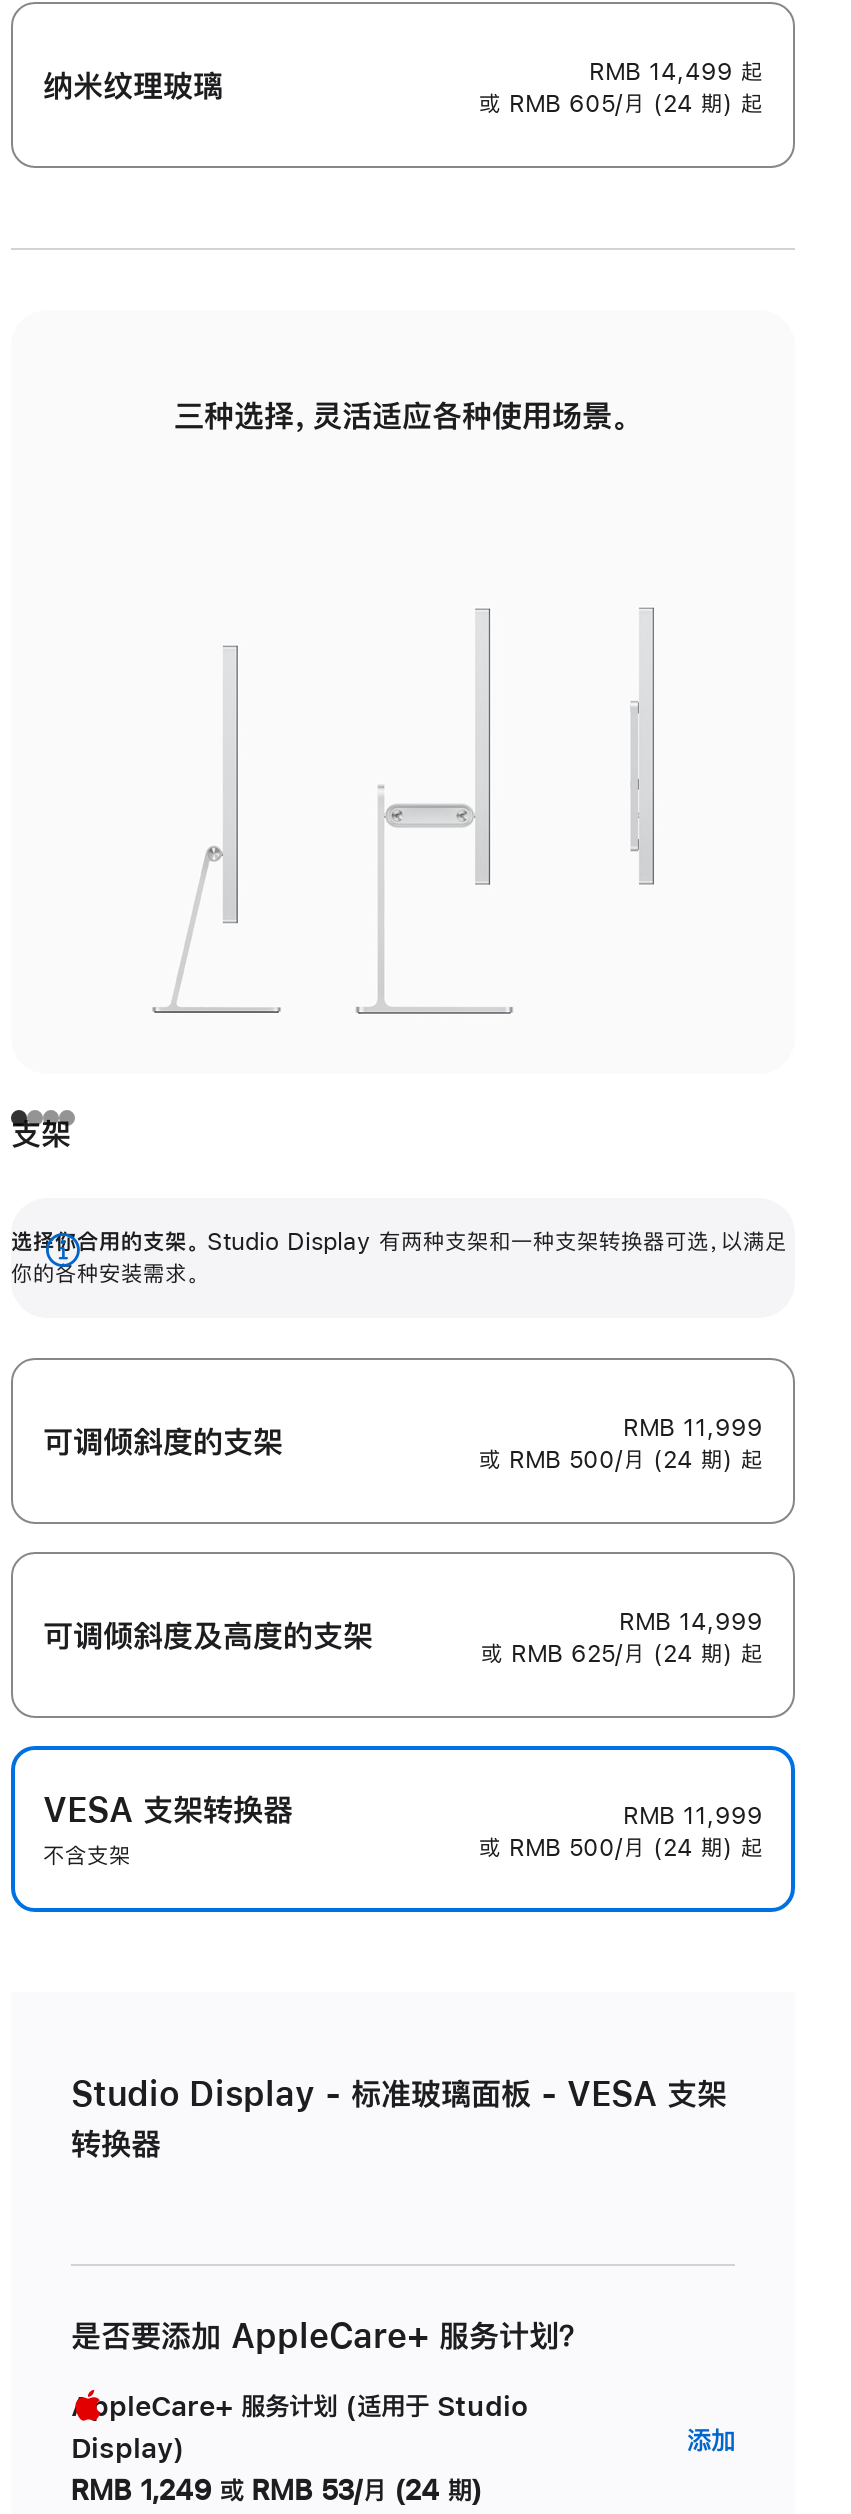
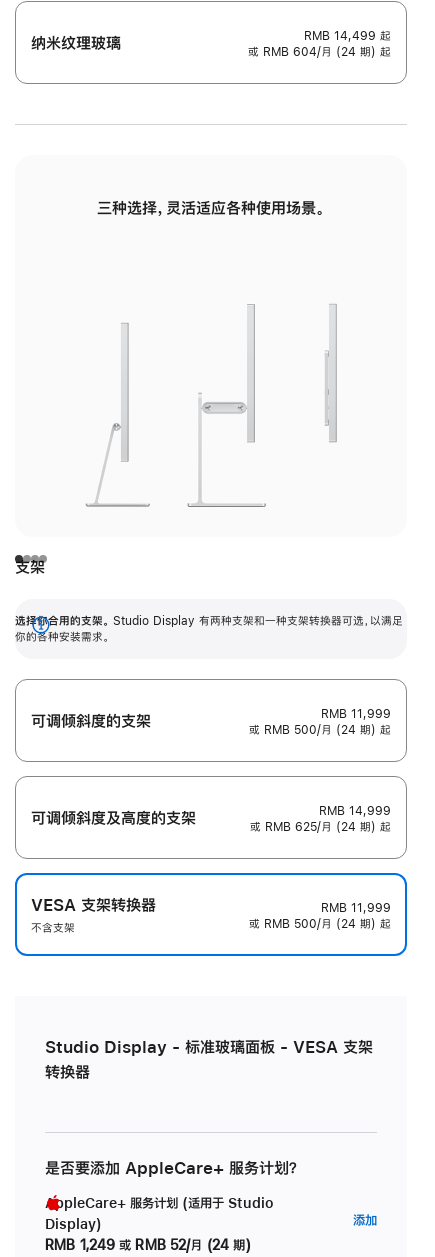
- 或 RMB 605/月 (24 期) 起
+ 或 RMB 604/月 (24 期) 起

- RMB 1,249 或 RMB 53/月 (24 期)
+ RMB 1,249 或 RMB 52/月 (24 期)
